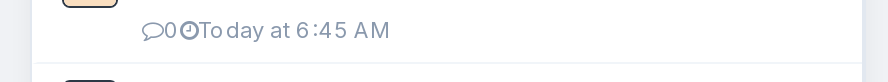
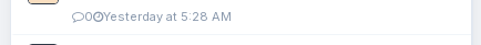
- Today at 6:45 AM
+ Yesterday at 5:28 AM
